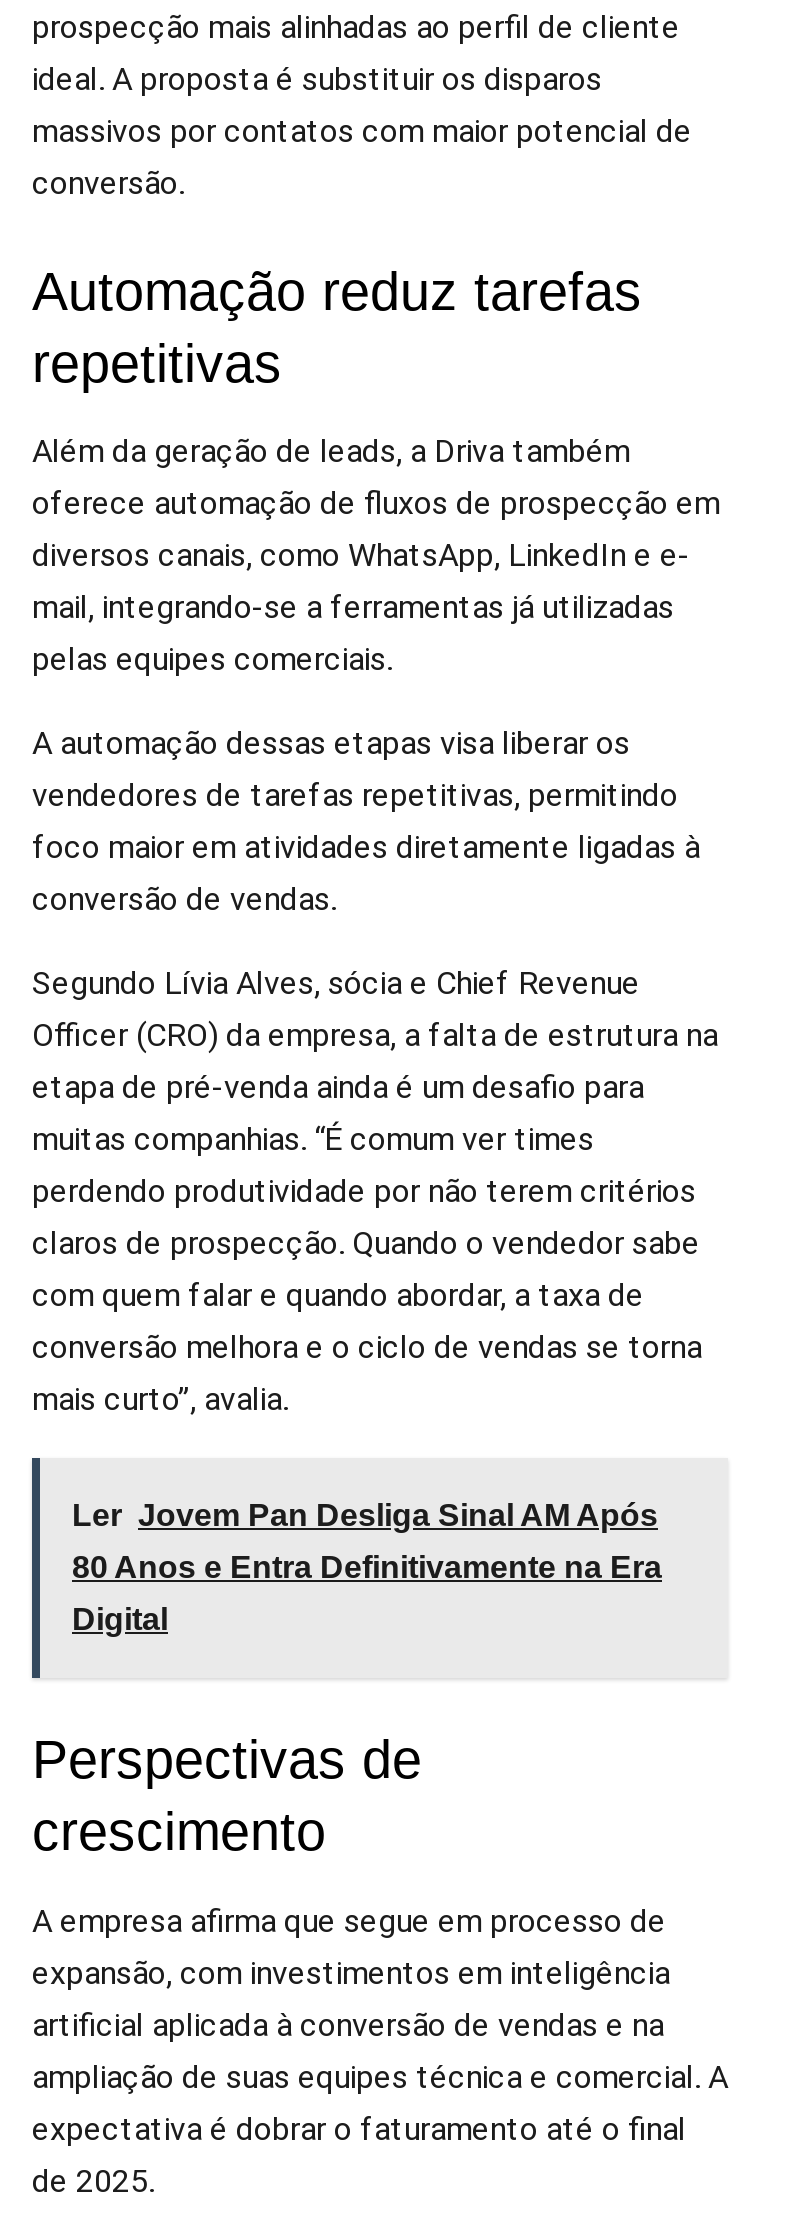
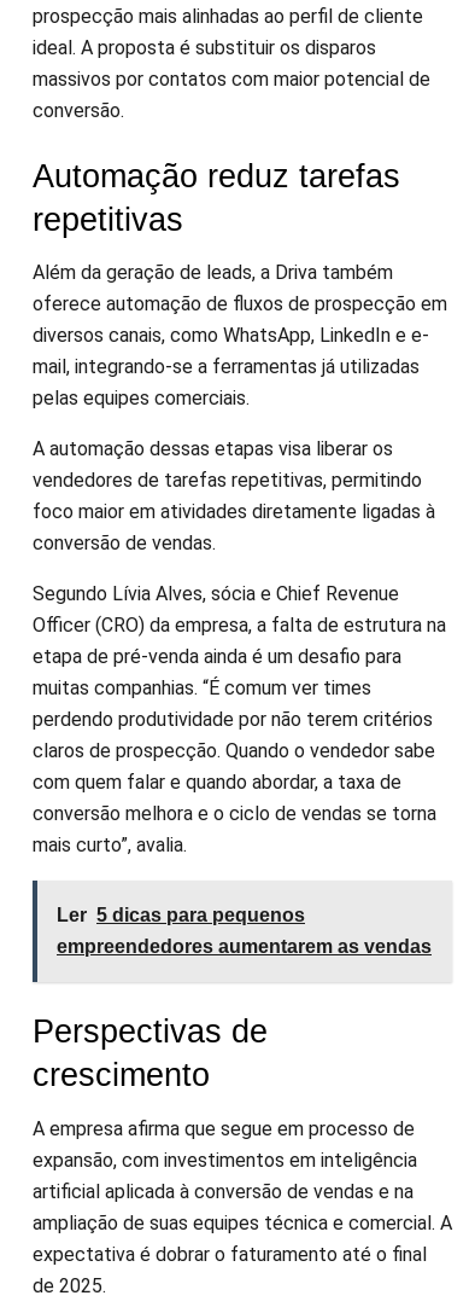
- Ler Jovem Pan Desliga Sinal AM Após
- 80 Anos e Entra Definitivamente na Era
- Digital
+ Ler 5 dicas para pequenos
+ empreendedores aumentarem as vendas
